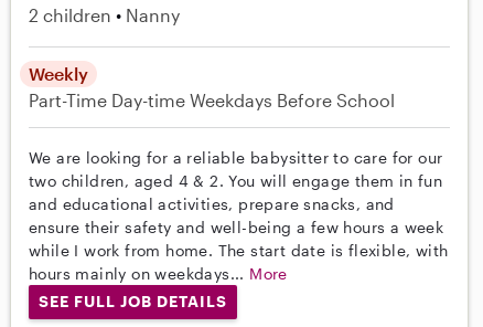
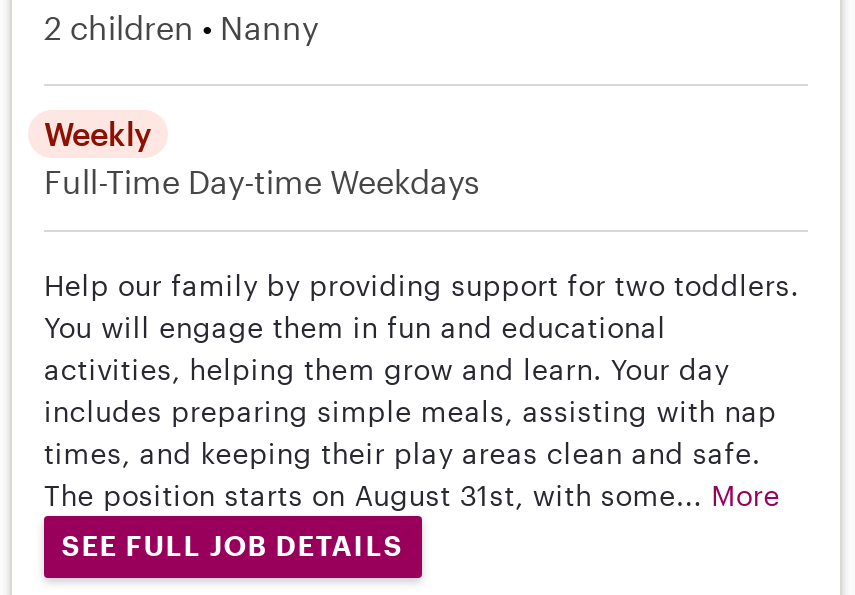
- Part-Time Day-time Weekdays Before School
+ Full-Time Day-time Weekdays

- We are looking for a reliable babysitter to care for our
- two children, aged 4 & 2. You will engage them in fun
- and educational activities, prepare snacks, and
- ensure their safety and well-being a few hours a week
- while I work from home. The start date is flexible, with
- hours mainly on weekdays... More
+ Help our family by providing support for two toddlers.
+ You will engage them in fun and educational
+ activities, helping them grow and learn. Your day
+ includes preparing simple meals, assisting with nap
+ times, and keeping their play areas clean and safe.
+ The position starts on August 31st, with some... More
